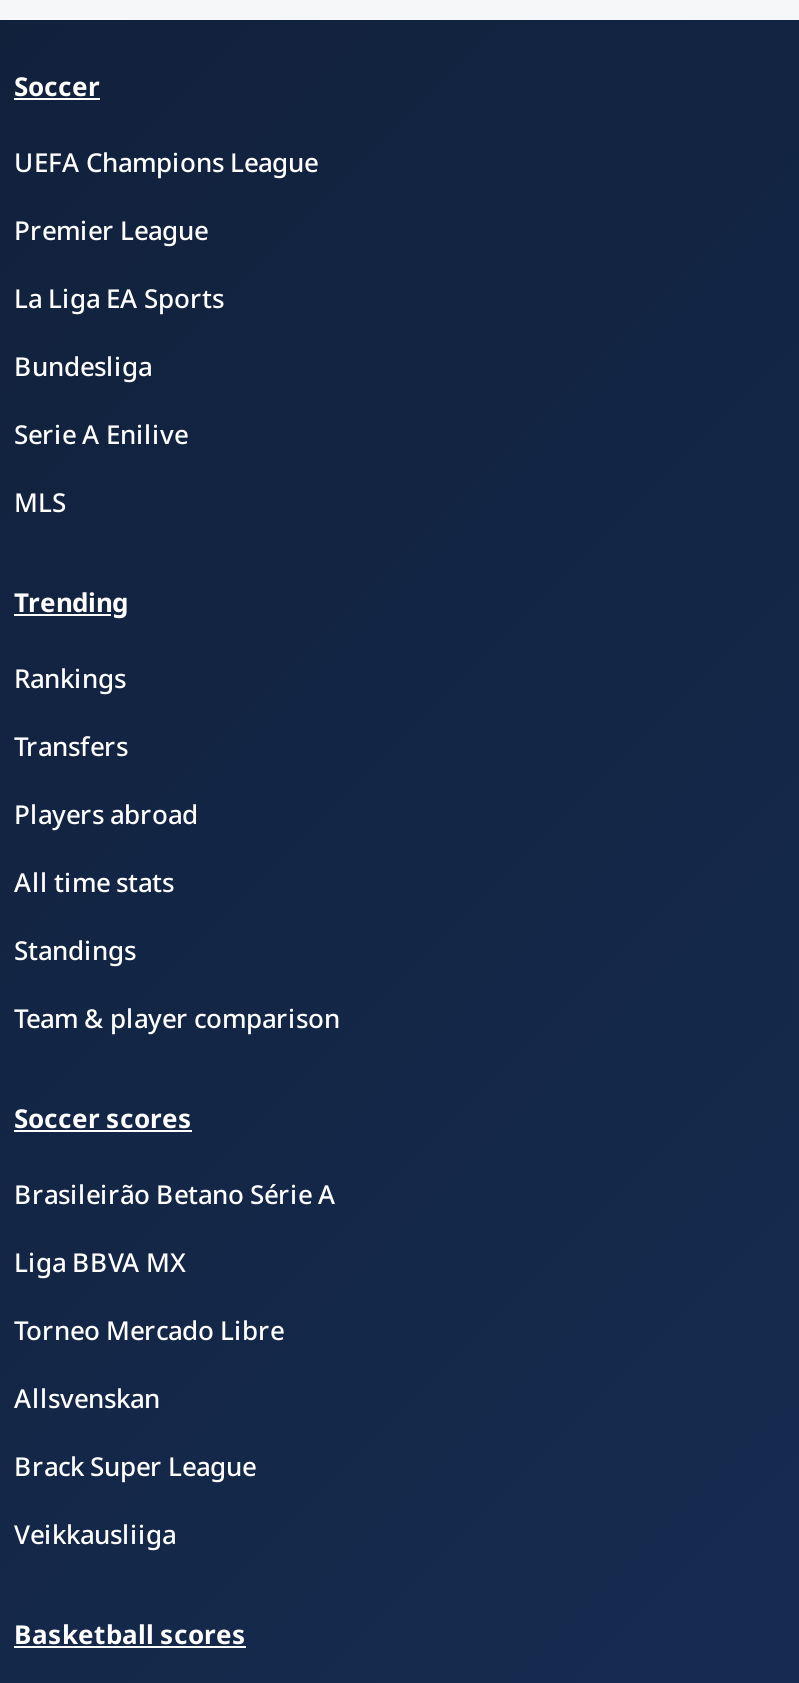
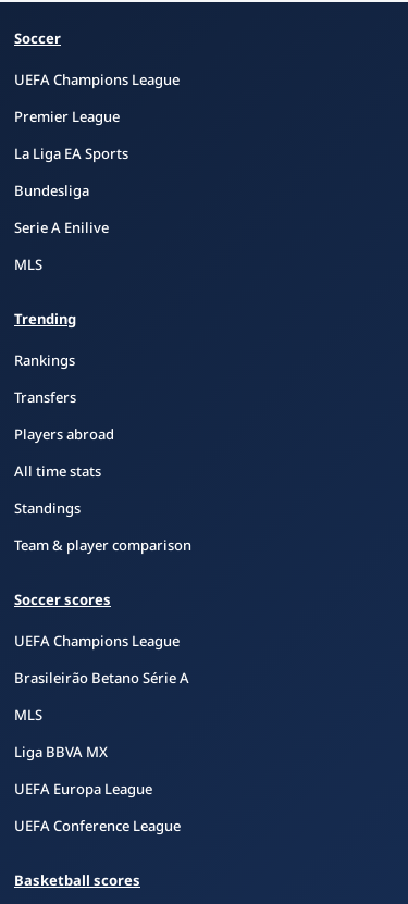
+ UEFA Champions League

moved down: Brasileirão Betano Série A

+ MLS

moved down: Liga BBVA MX

- Torneo Mercado Libre
- Allsvenskan
- Brack Super League
- Veikkausliiga
+ UEFA Europa League
+ UEFA Conference League
